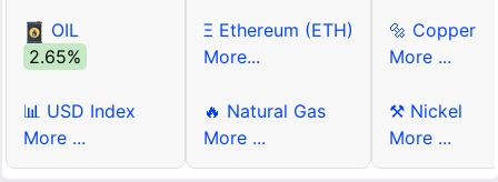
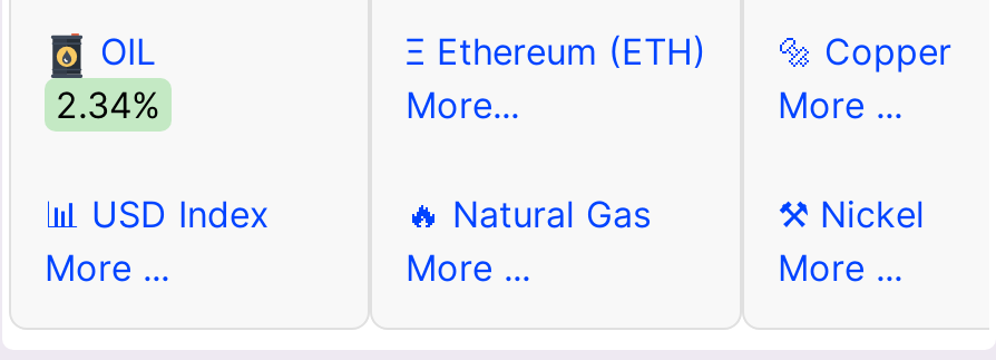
- 2.65%
+ 2.34%
